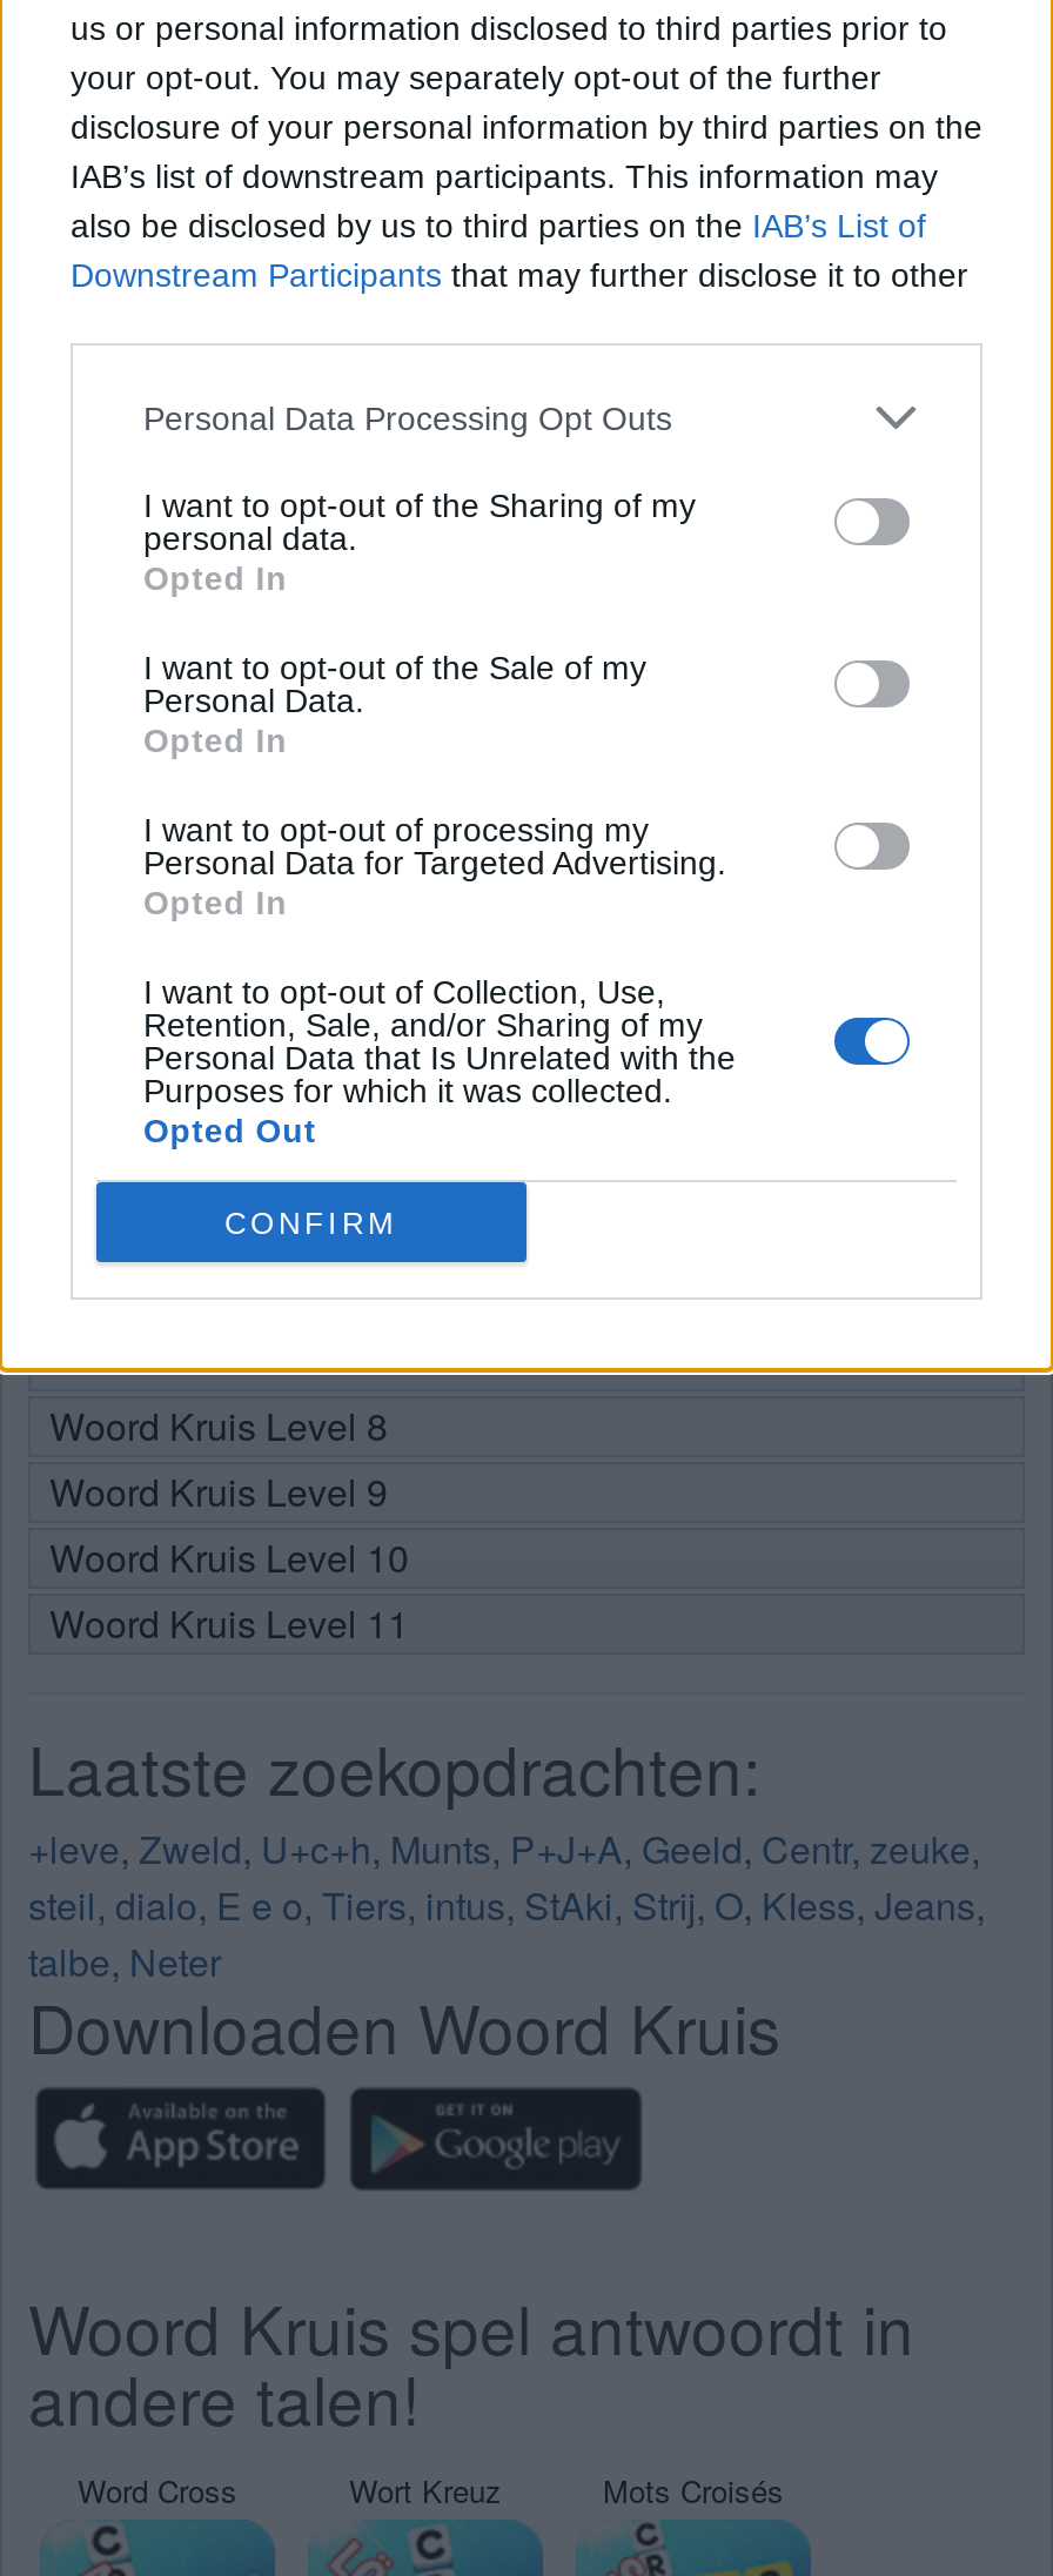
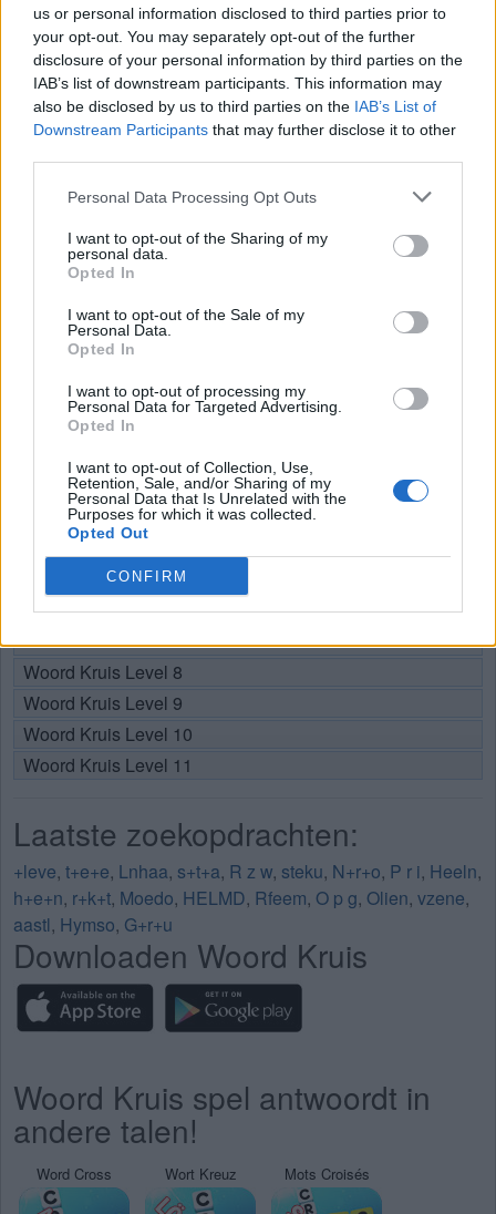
- +leve, Zweld, U+c+h, Munts, P+J+A, Geeld, Centr, zeuke,
- steil, dialo, E e o, Tiers, intus, StAki, Strij, O, KIess, Jeans,
- talbe, Neter
+ +leve, t+e+e, Lnhaa, s+t+a, R z w, steku, N+r+o, P r i, Heeln,
+ h+e+n, r+k+t, Moedo, HELMD, Rfeem, O p g, Olien, vzene,
+ aastl, Hymso, G+r+u
